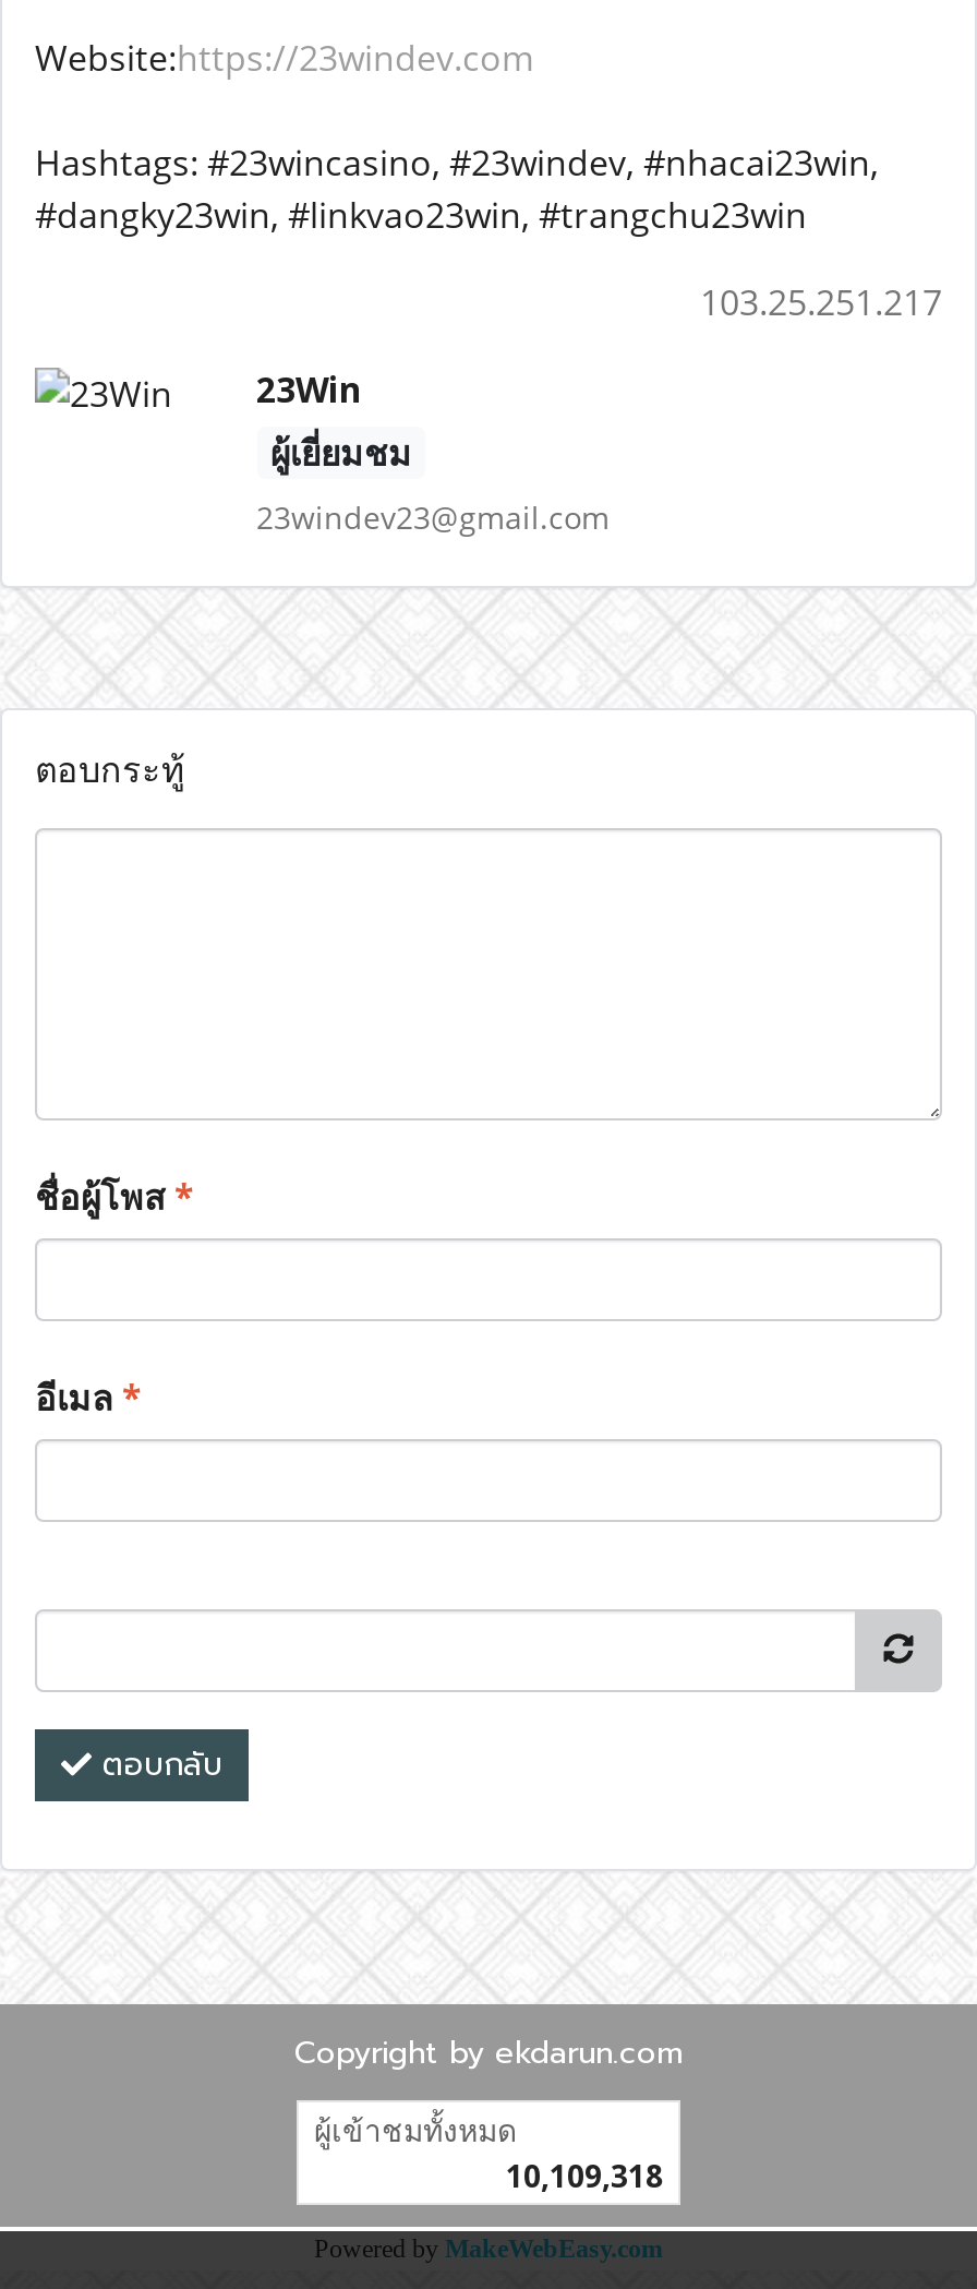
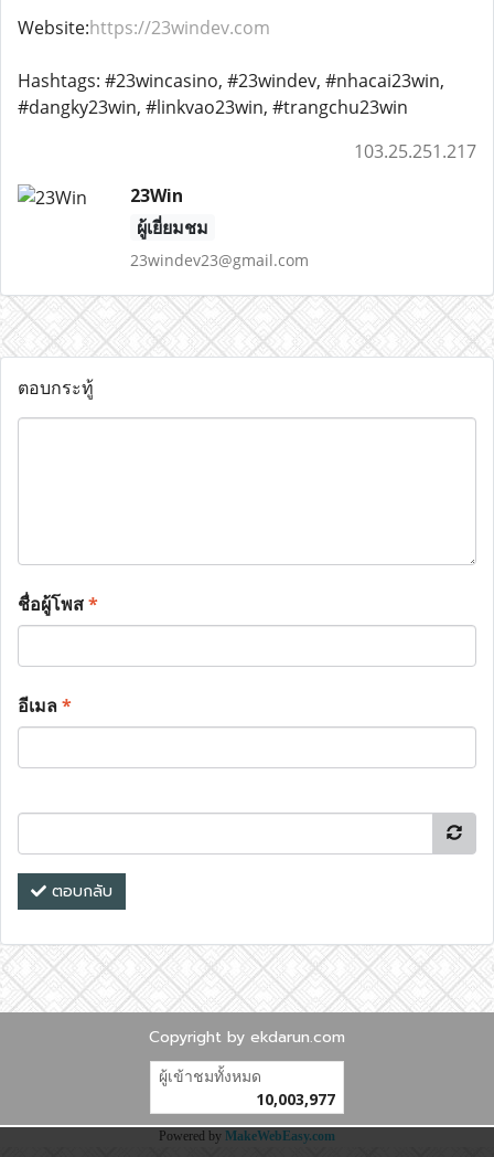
- 10,109,318
+ 10,003,977
